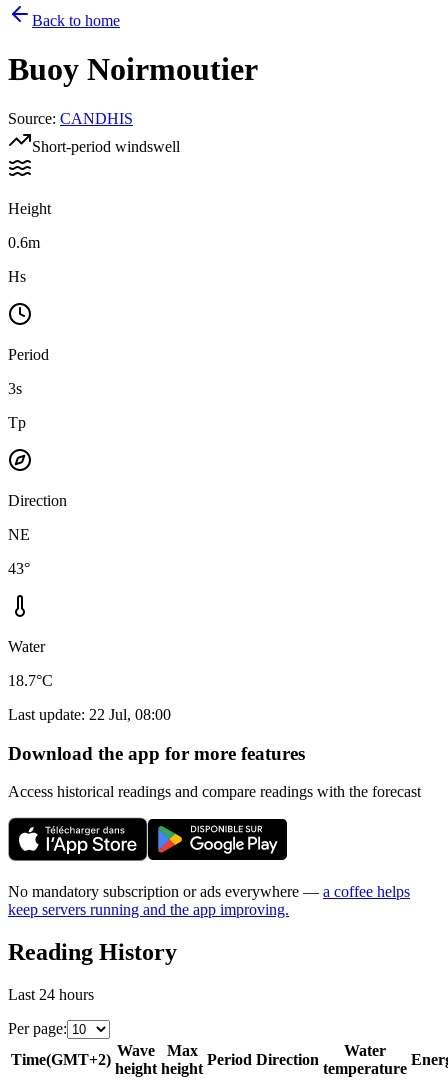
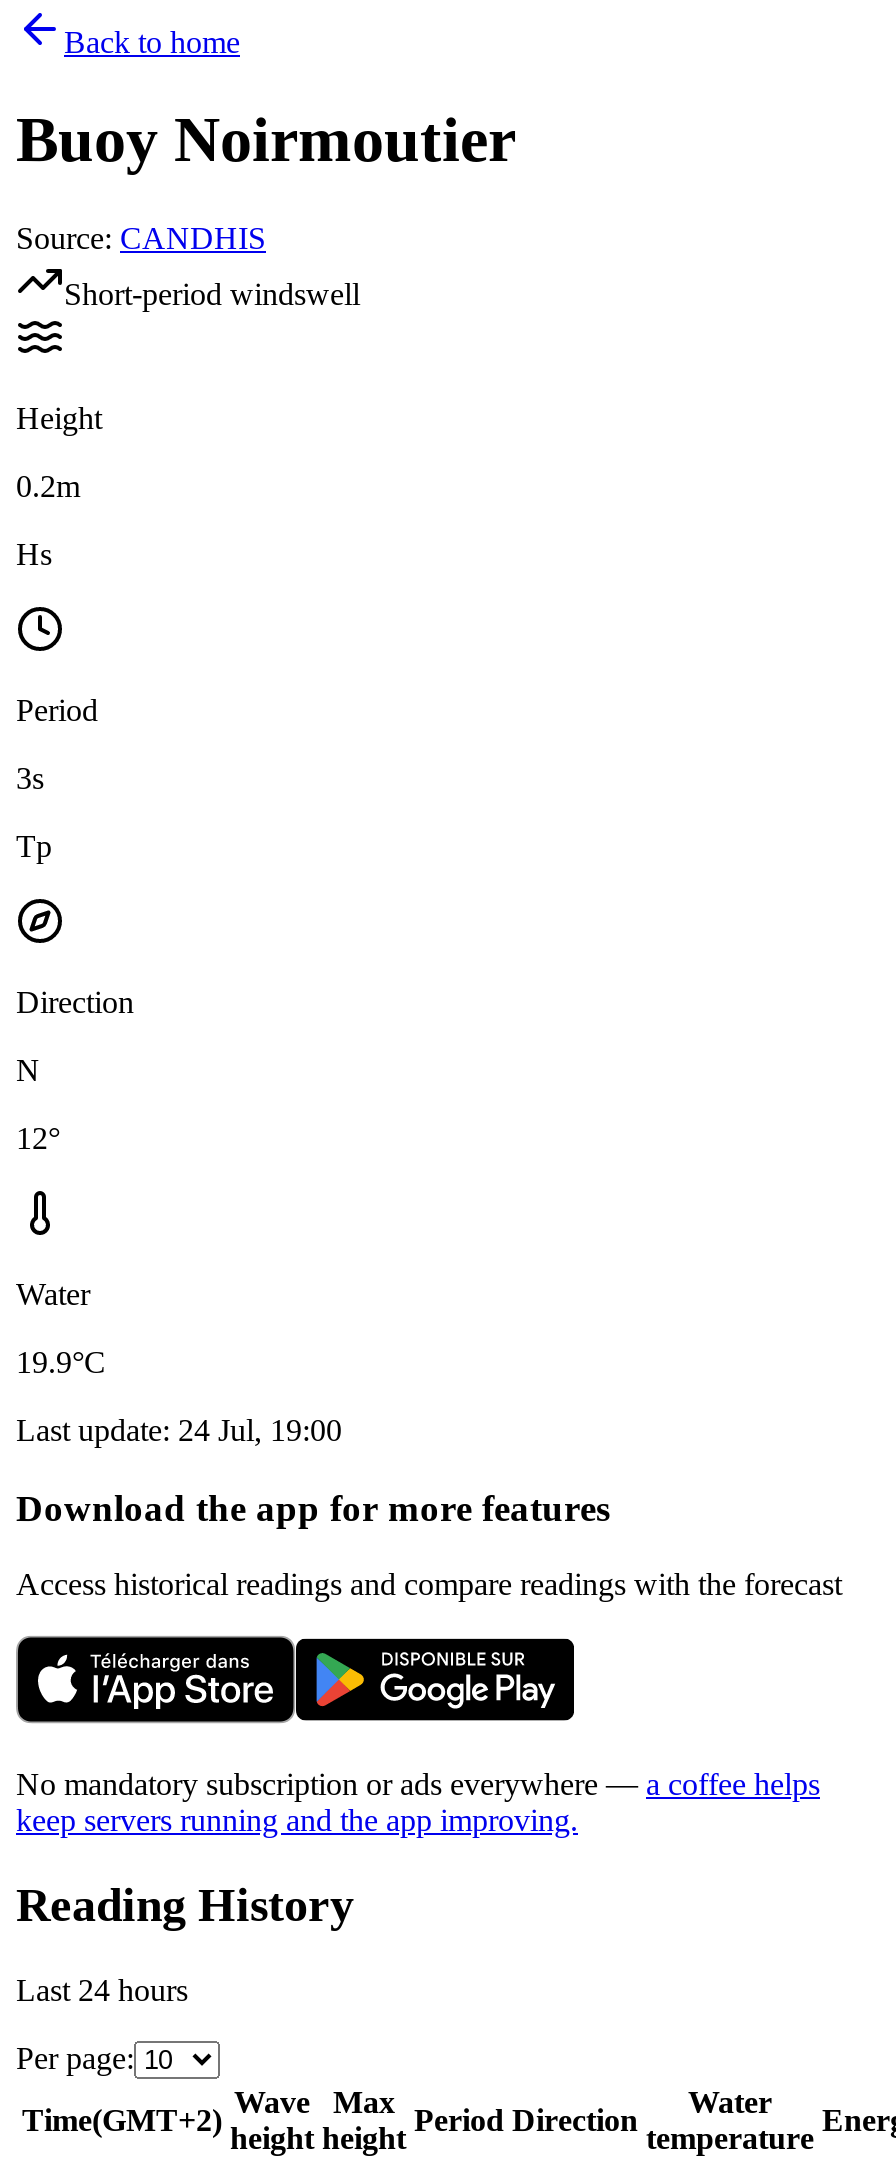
- 0.6m
+ 0.2m

- NE
+ N

- 43°
+ 12°

- 18.7°C
+ 19.9°C

- Last update: 22 Jul, 08:00
+ Last update: 24 Jul, 19:00
